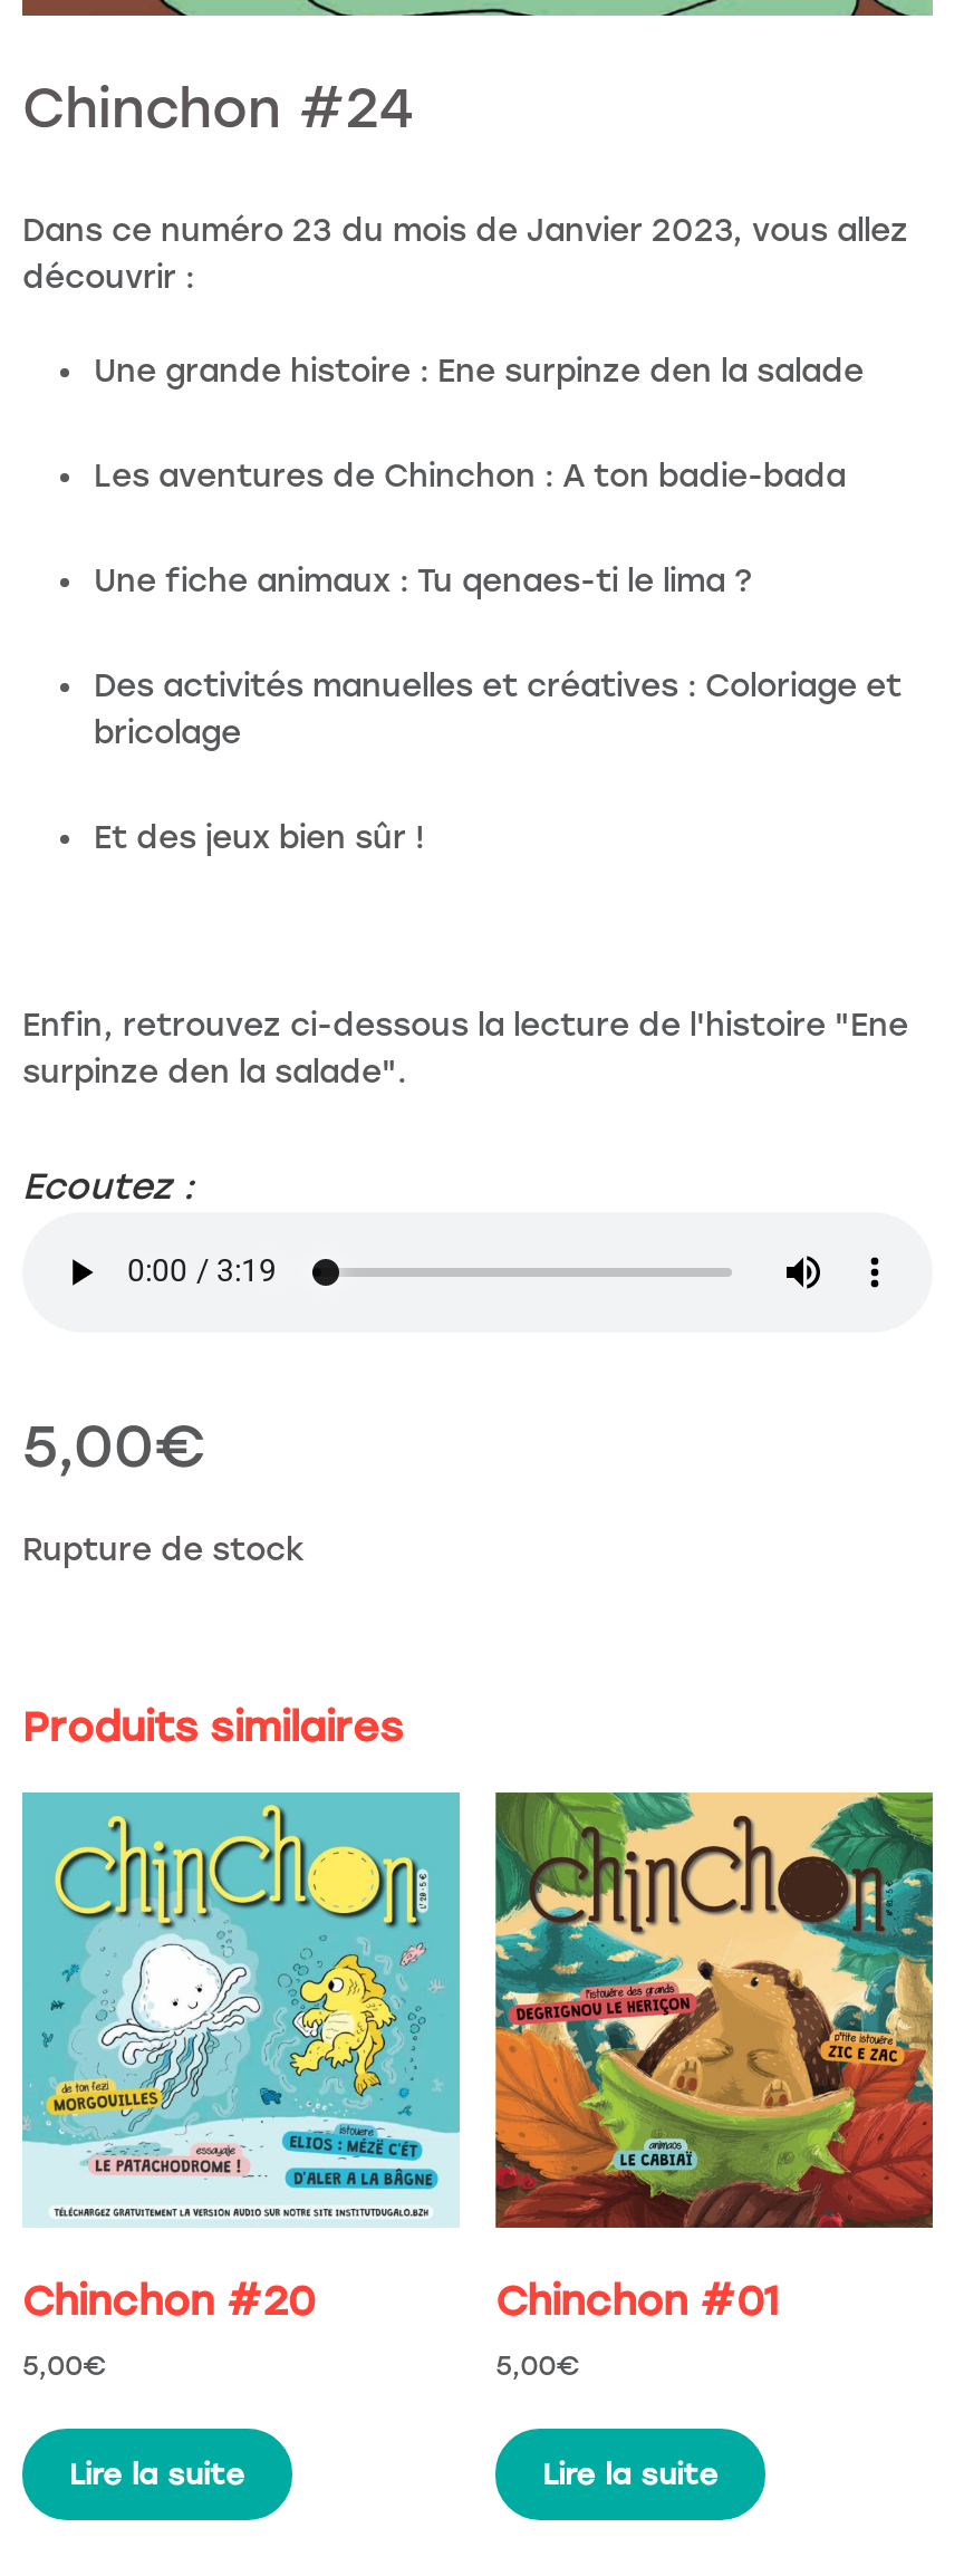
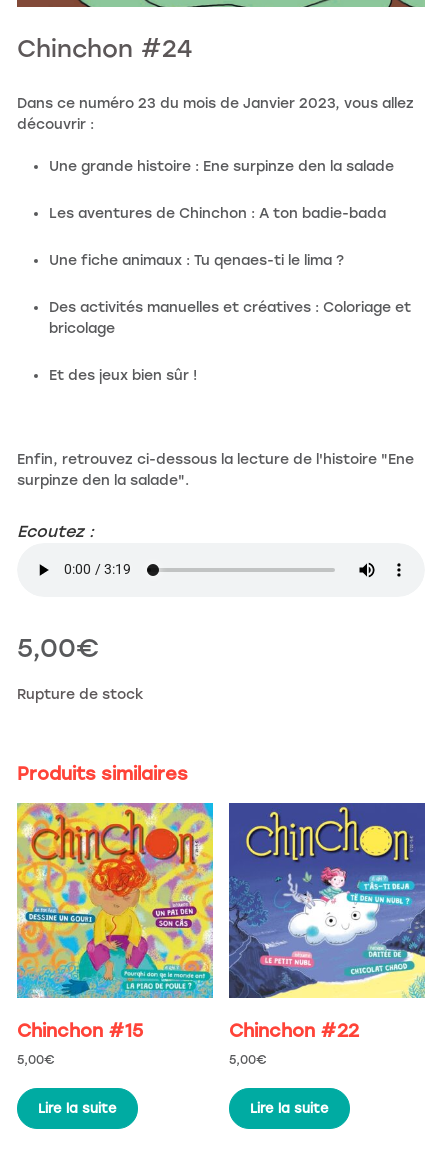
- [image]
- Chinchon #20
+ [image]
+ Chinchon #15

- [image]
- Chinchon #01
+ [image]
+ Chinchon #22
